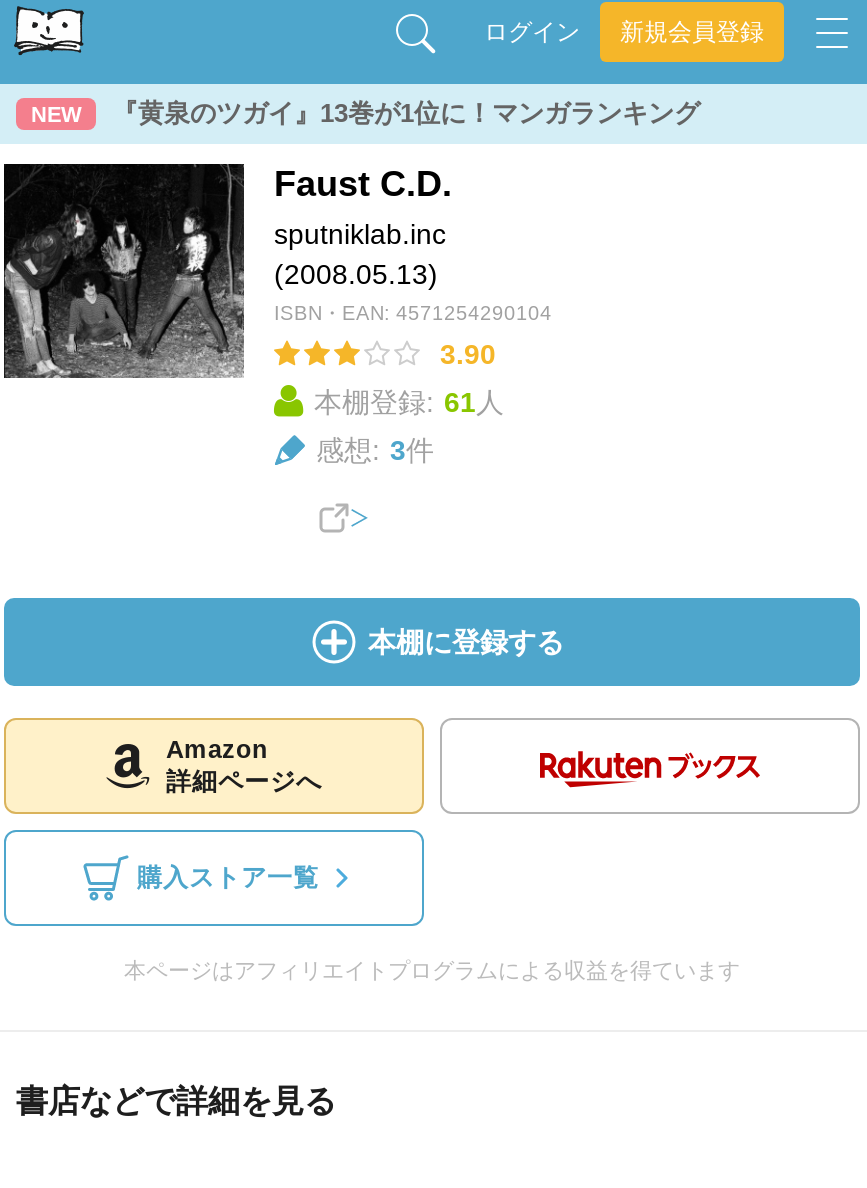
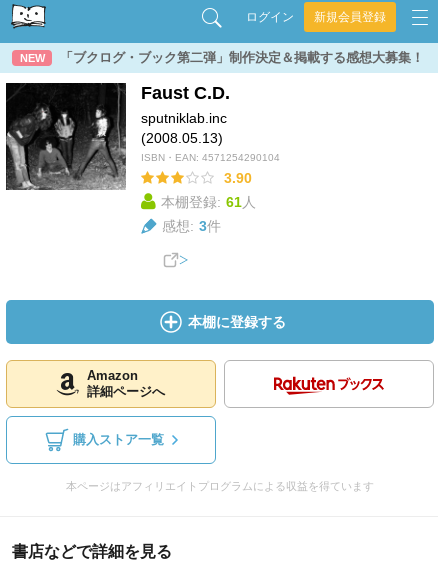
- 『黄泉のツガイ』13巻が1位に！マンガランキング
+ 「ブクログ・ブック第二弾」制作決定＆掲載する感想大募集！
